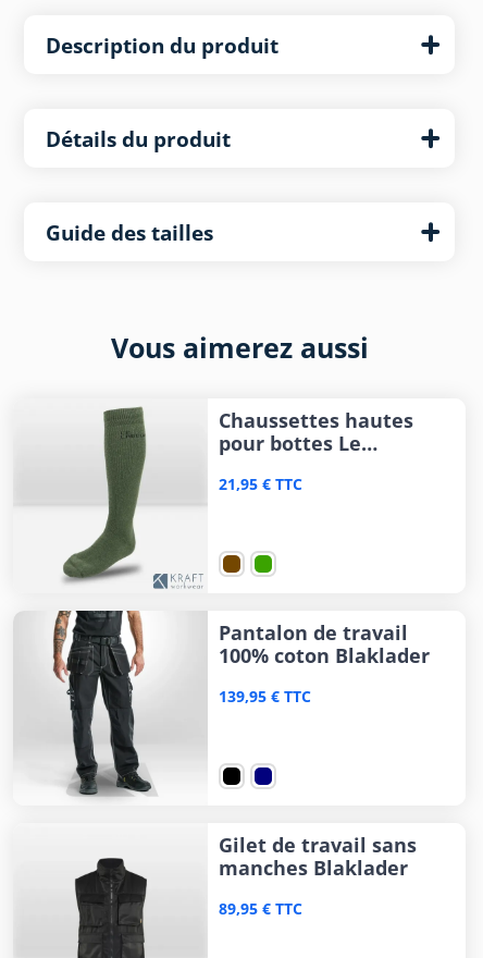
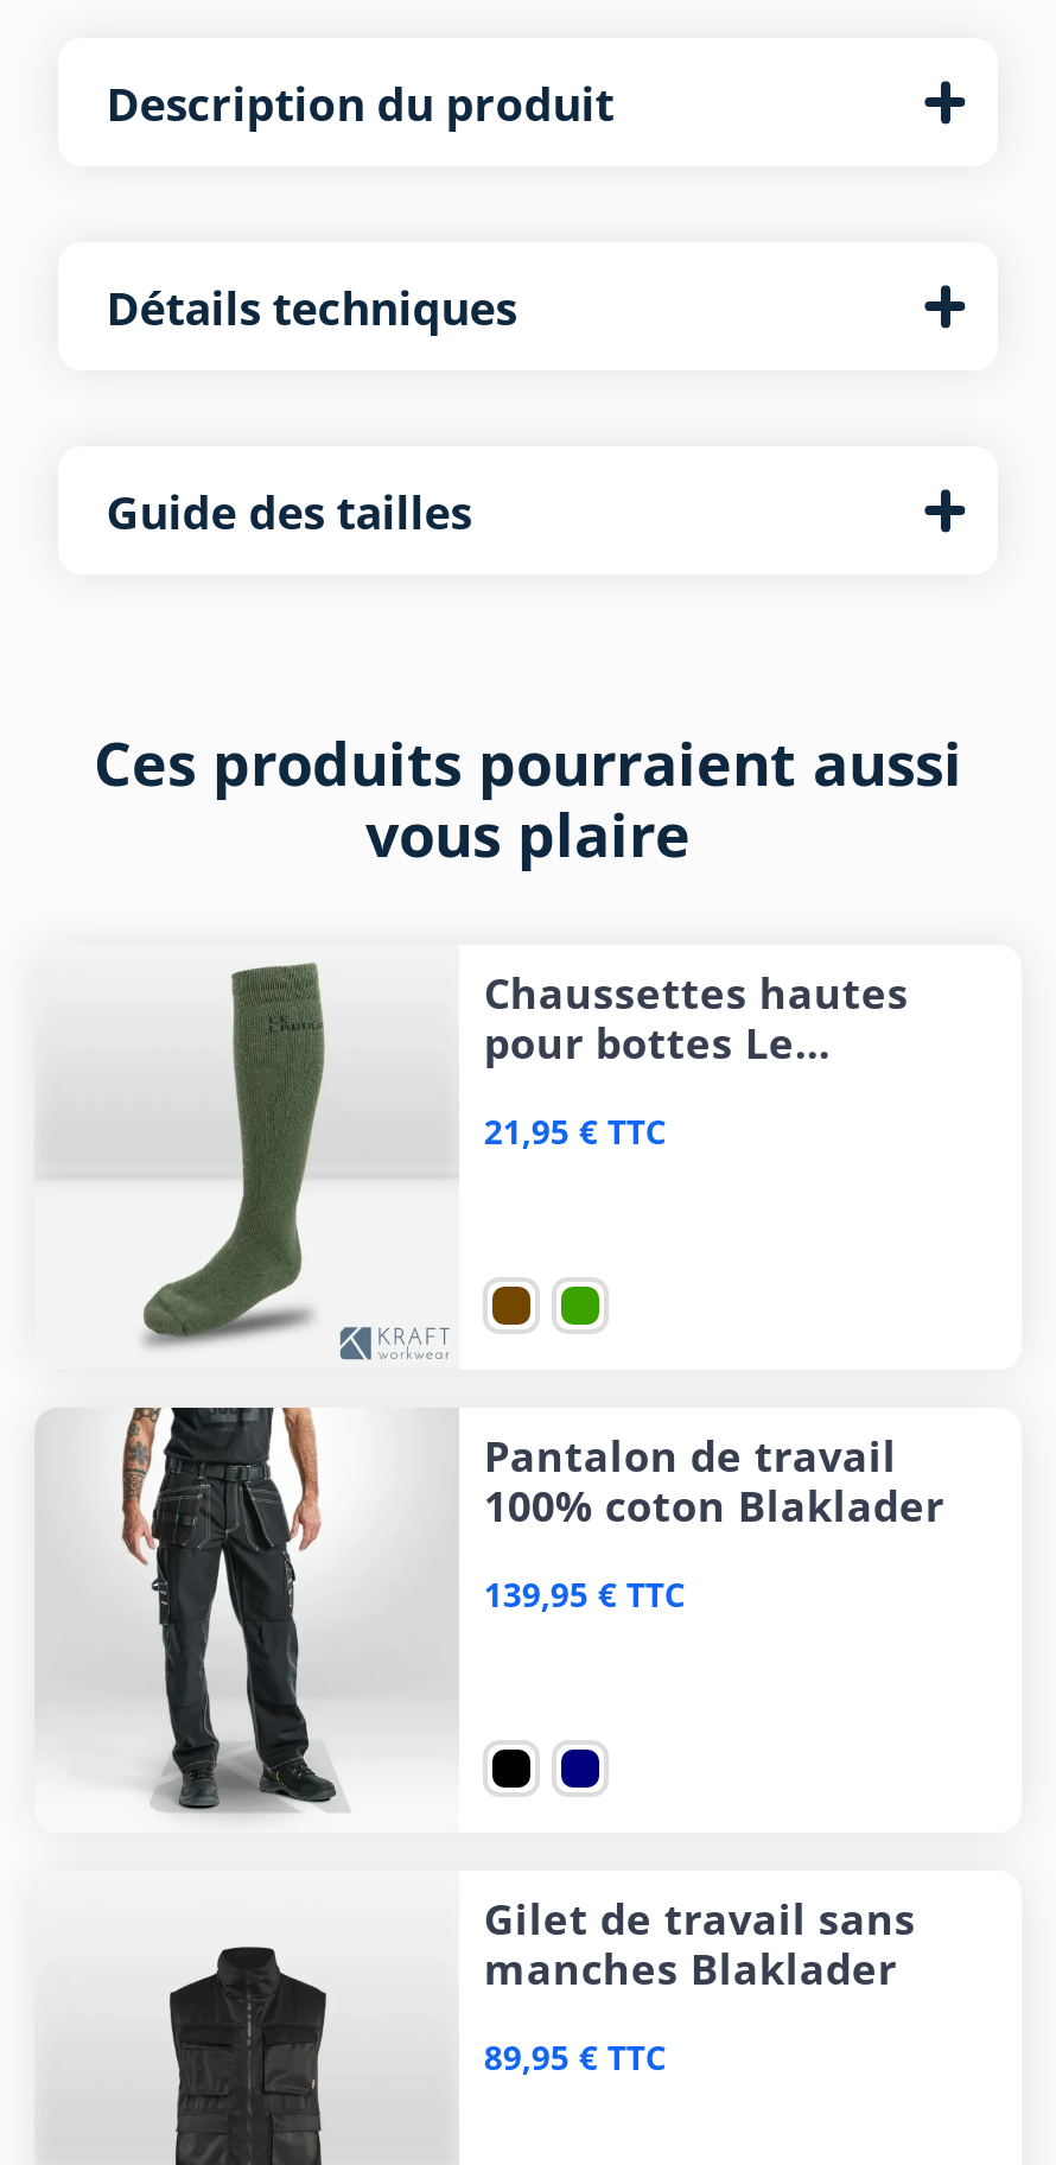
- Détails du produit
+ Détails techniques

- Vous aimerez aussi
+ Ces produits pourraient aussi
+ vous plaire
